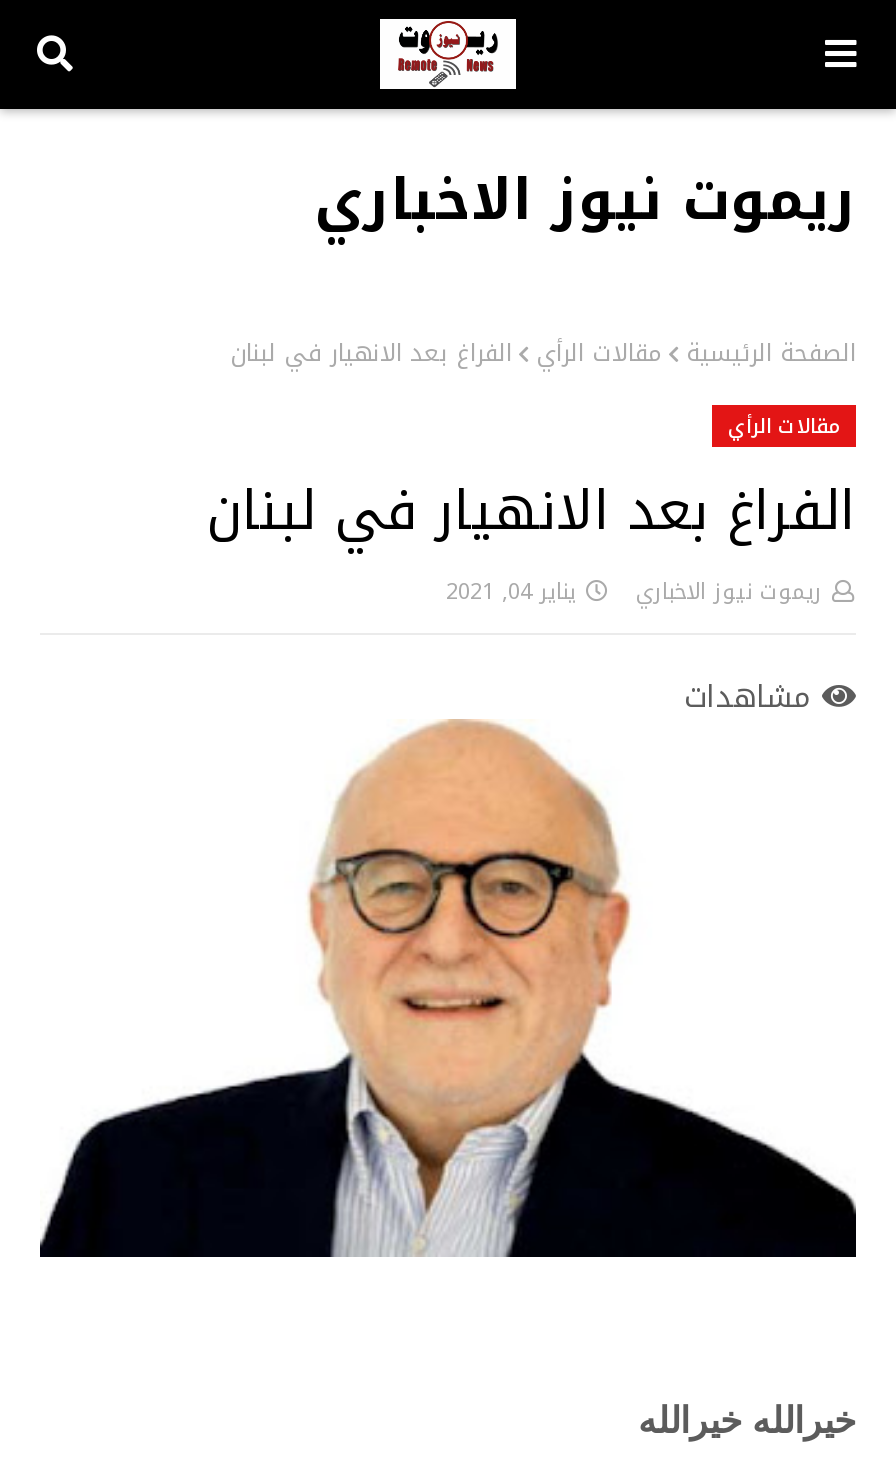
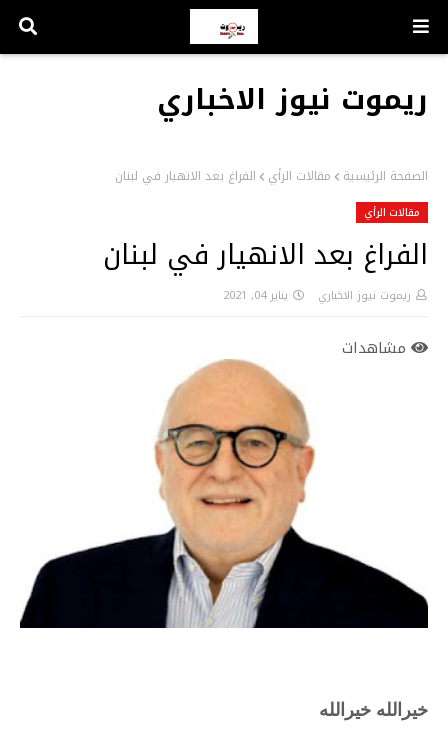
- [image]
+ [image]
